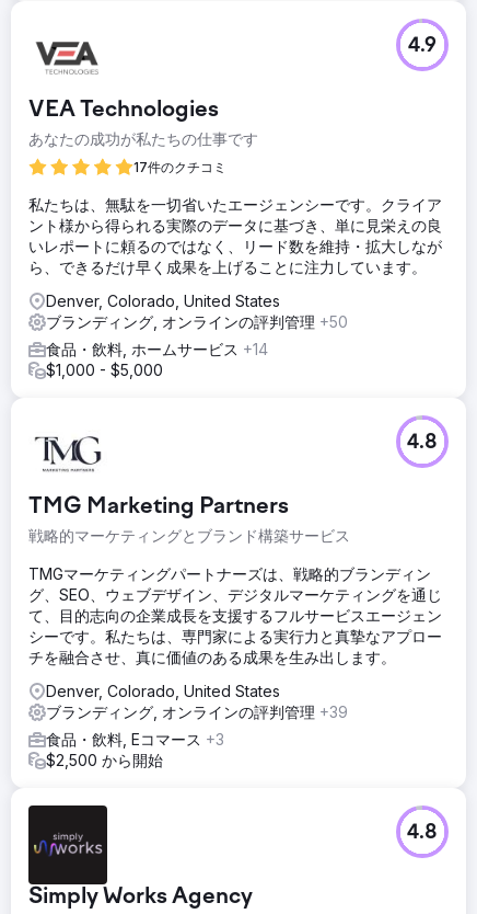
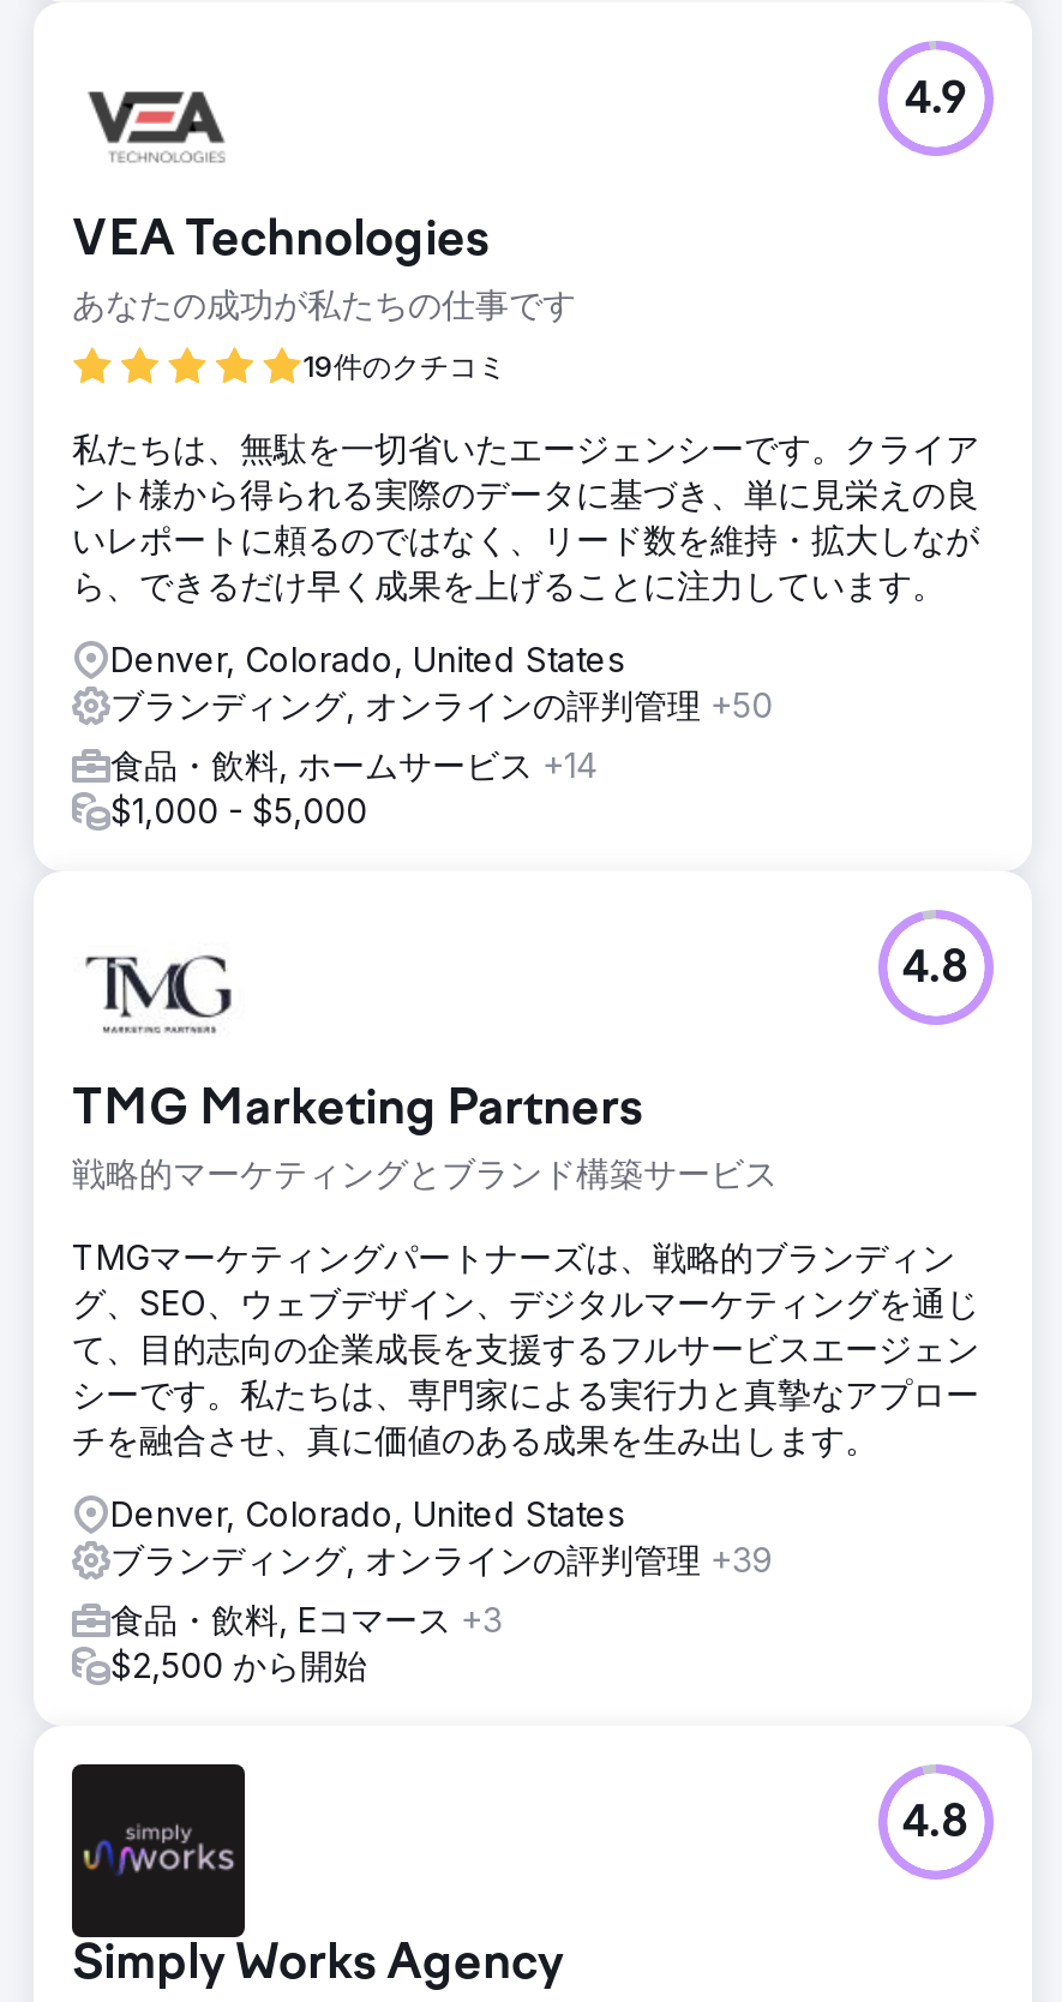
- 17件のクチコミ
+ 19件のクチコミ
